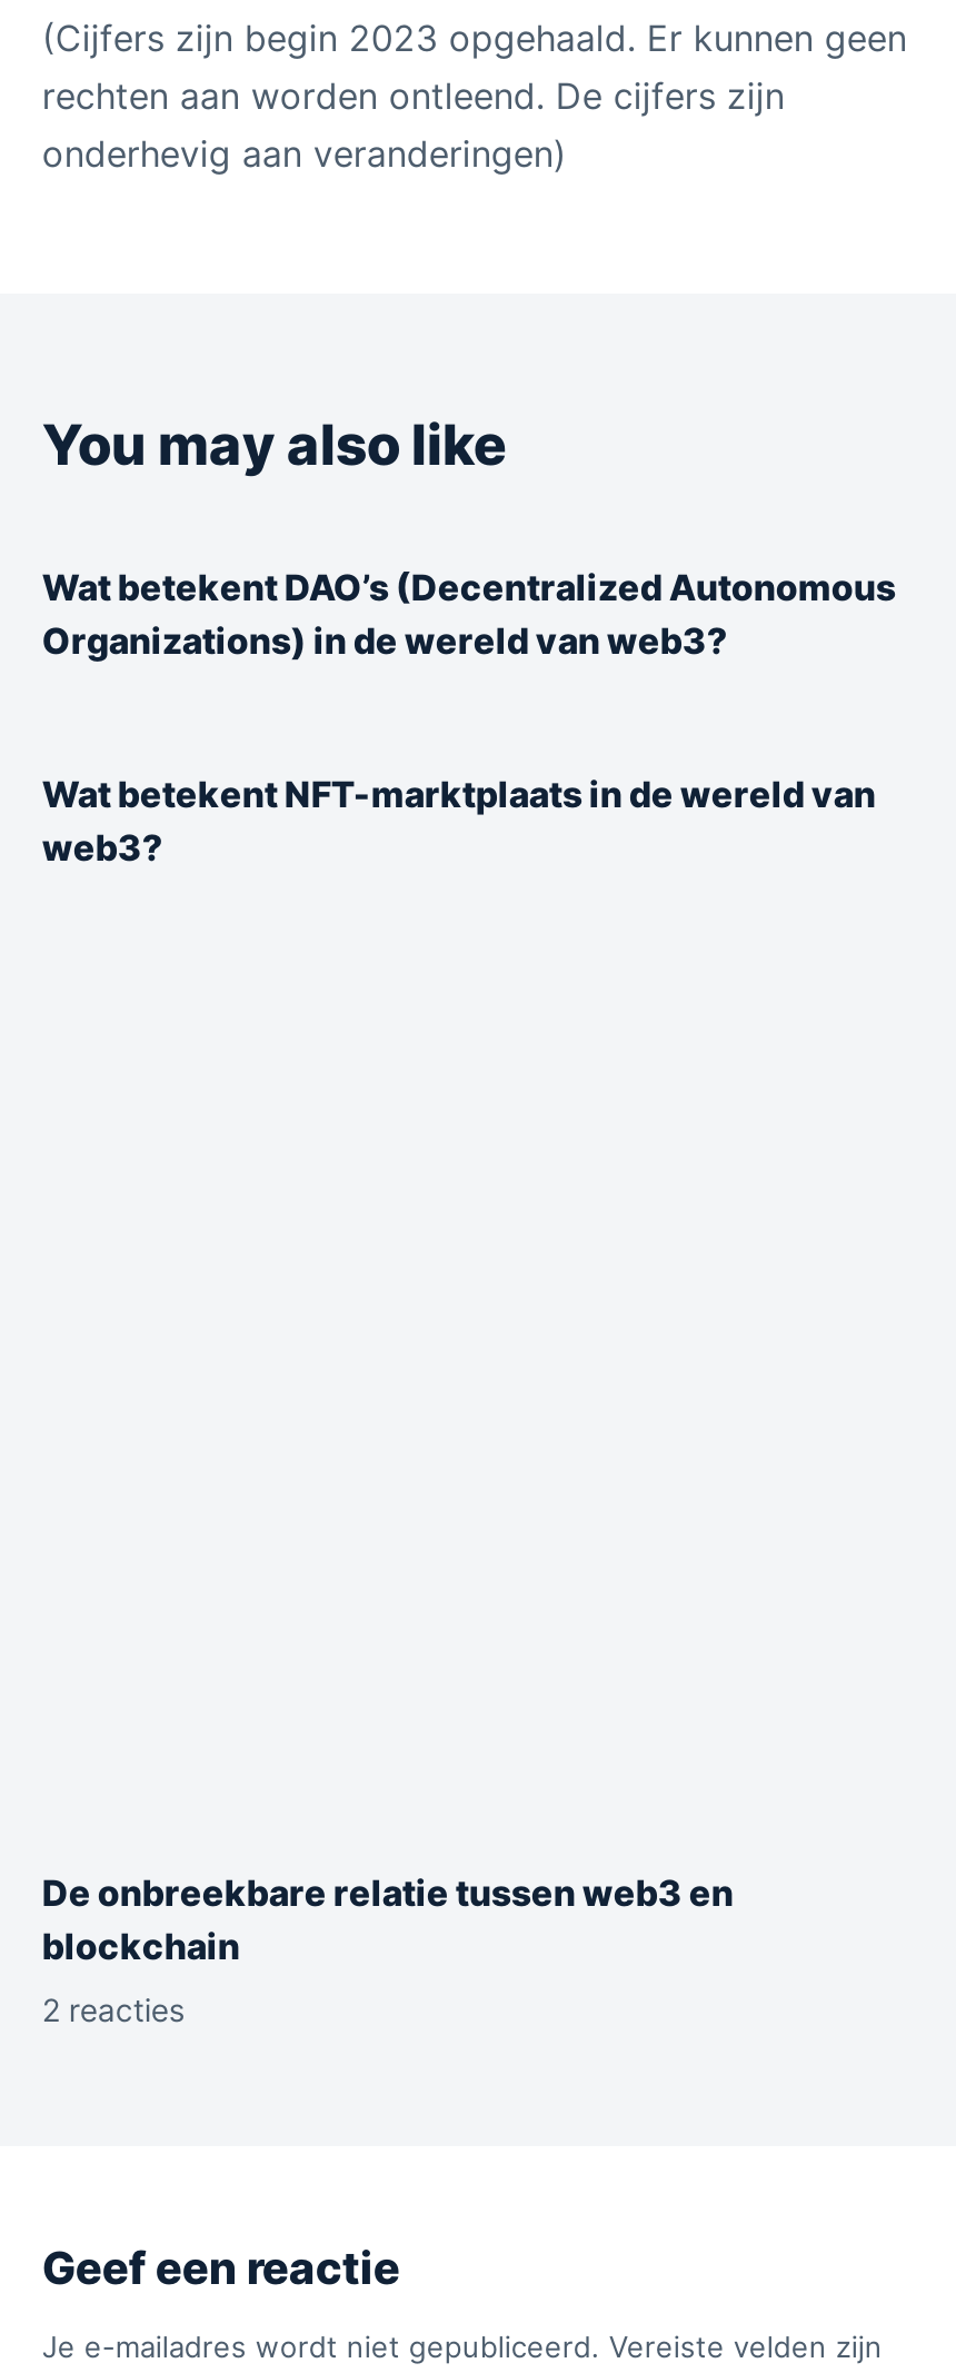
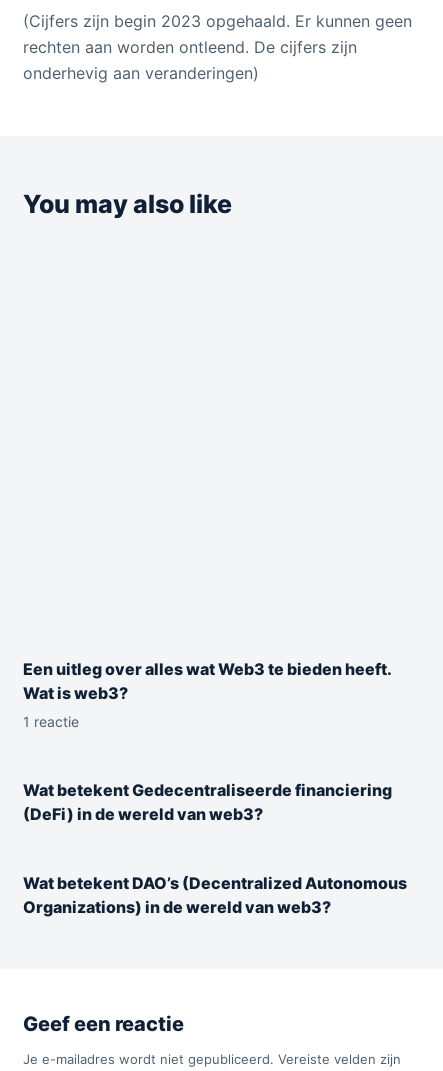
+ Een uitleg over alles wat Web3 te bieden heeft.
+ Wat is web3?
+ 1 reactie
+ Wat betekent Gedecentraliseerde financiering
+ (DeFi) in de wereld van web3?

moved down: Wat betekent DAO’s (Decentralized Autonomous | Organizations) in de wereld van web3?

- Wat betekent NFT-marktplaats in de wereld van
- web3?

- De onbreekbare relatie tussen web3 en
- blockchain
- 2 reacties
